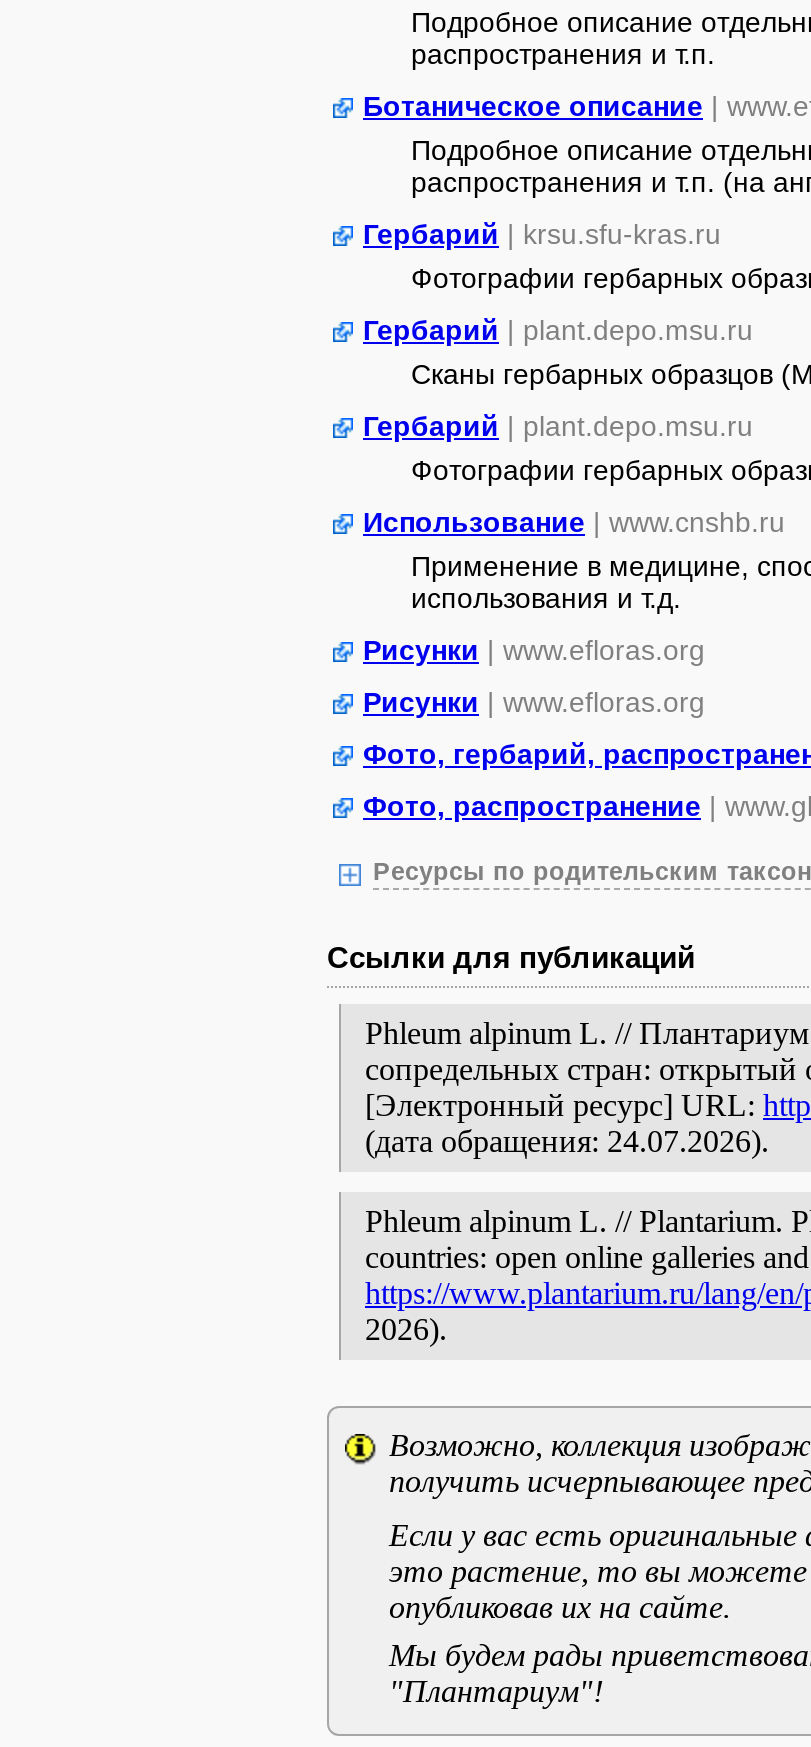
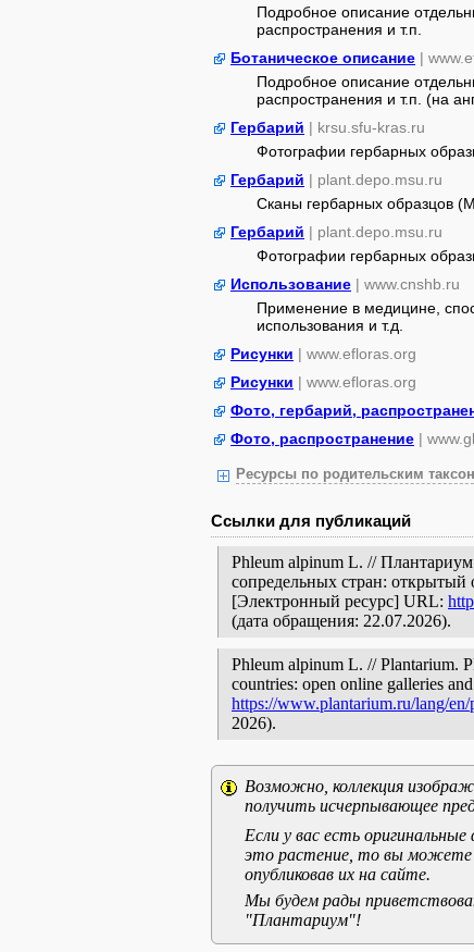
- (дата обращения: 24.07.2026).
+ (дата обращения: 22.07.2026).
